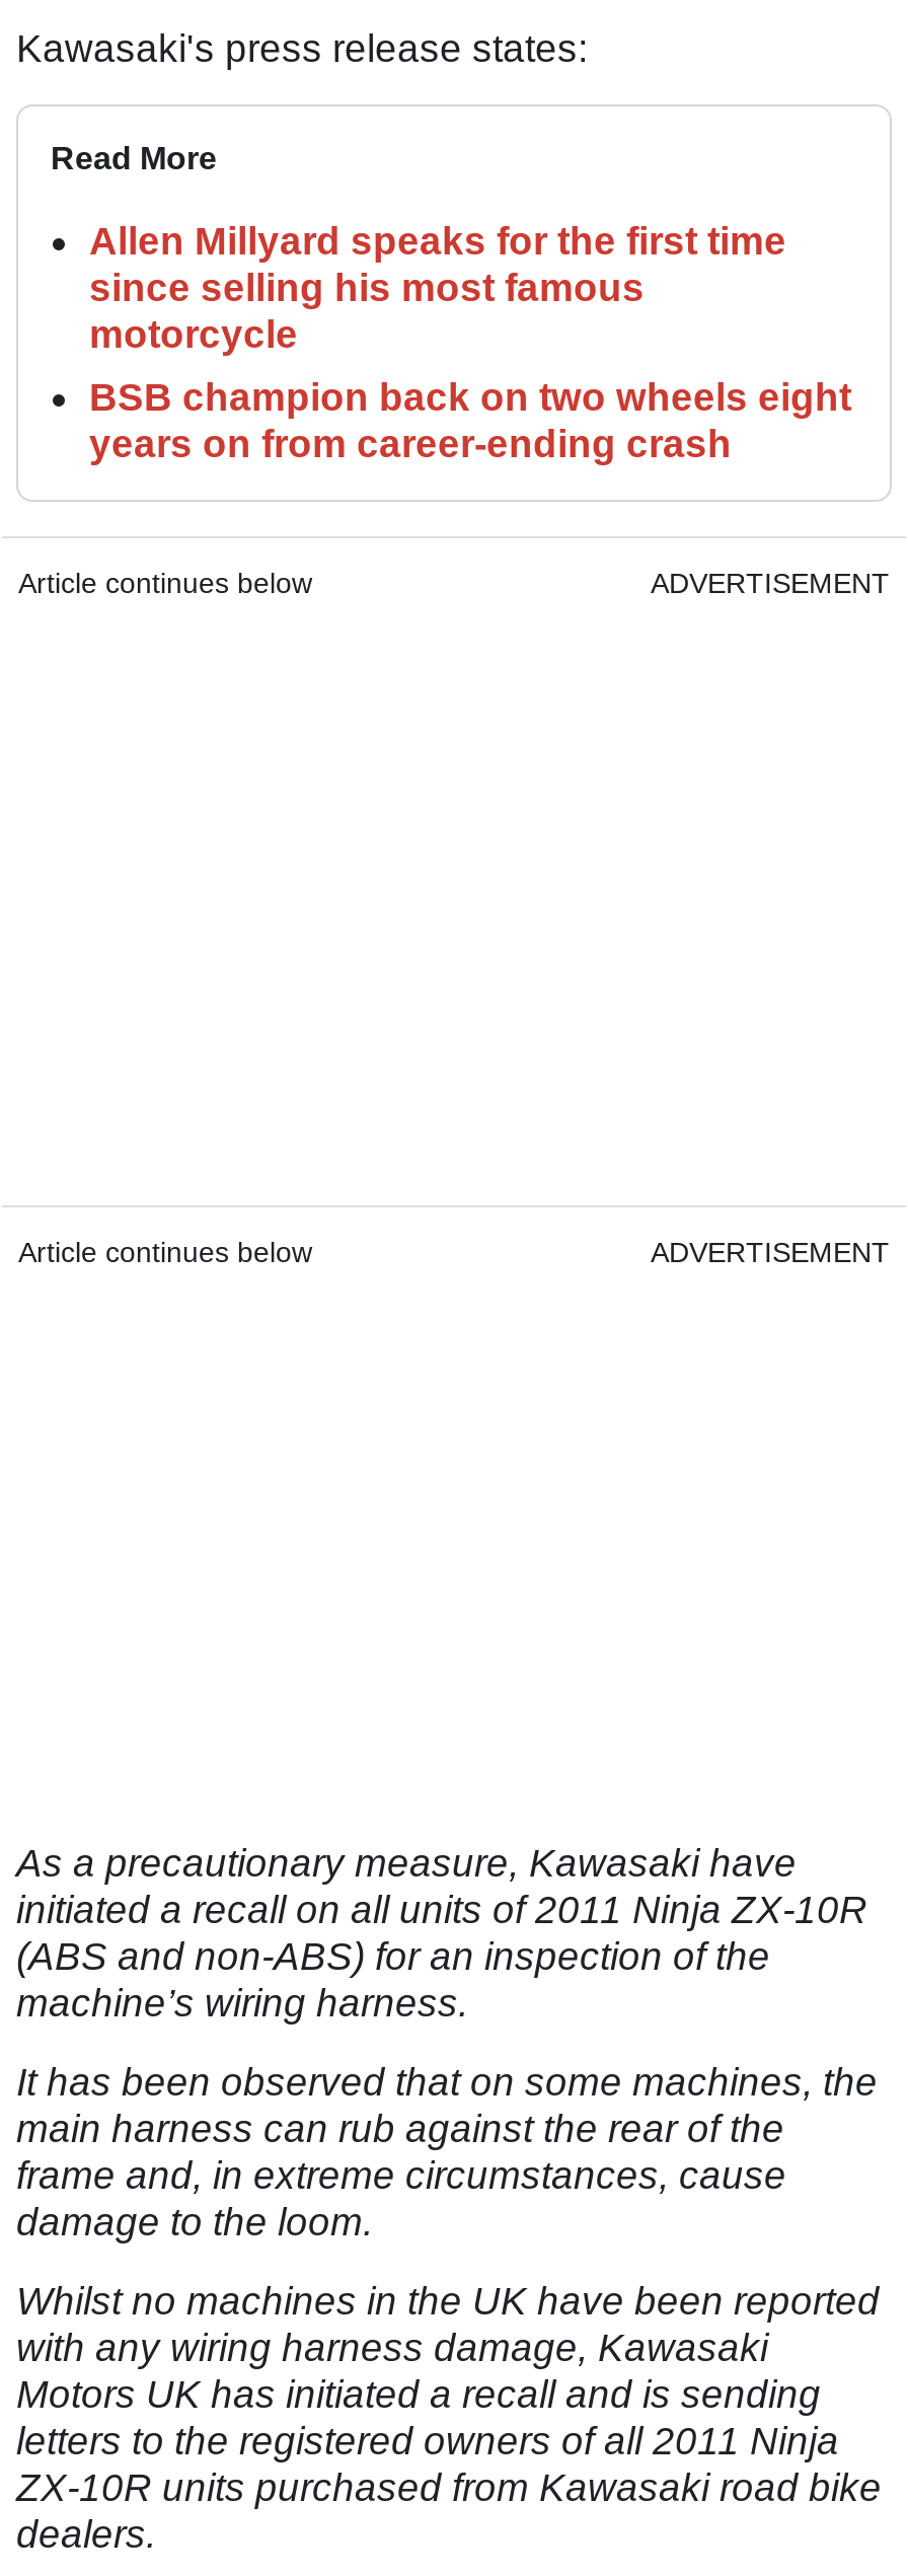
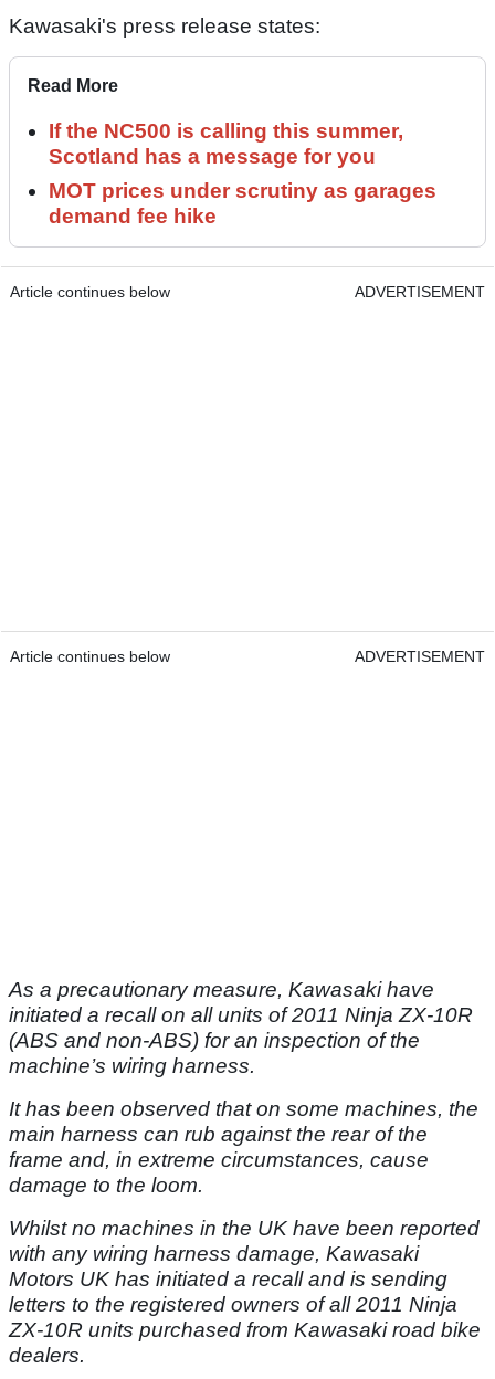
- Allen Millyard speaks for the first time
- since selling his most famous
- motorcycle
+ If the NC500 is calling this summer,
+ Scotland has a message for you

- BSB champion back on two wheels eight
- years on from career-ending crash
+ MOT prices under scrutiny as garages
+ demand fee hike
